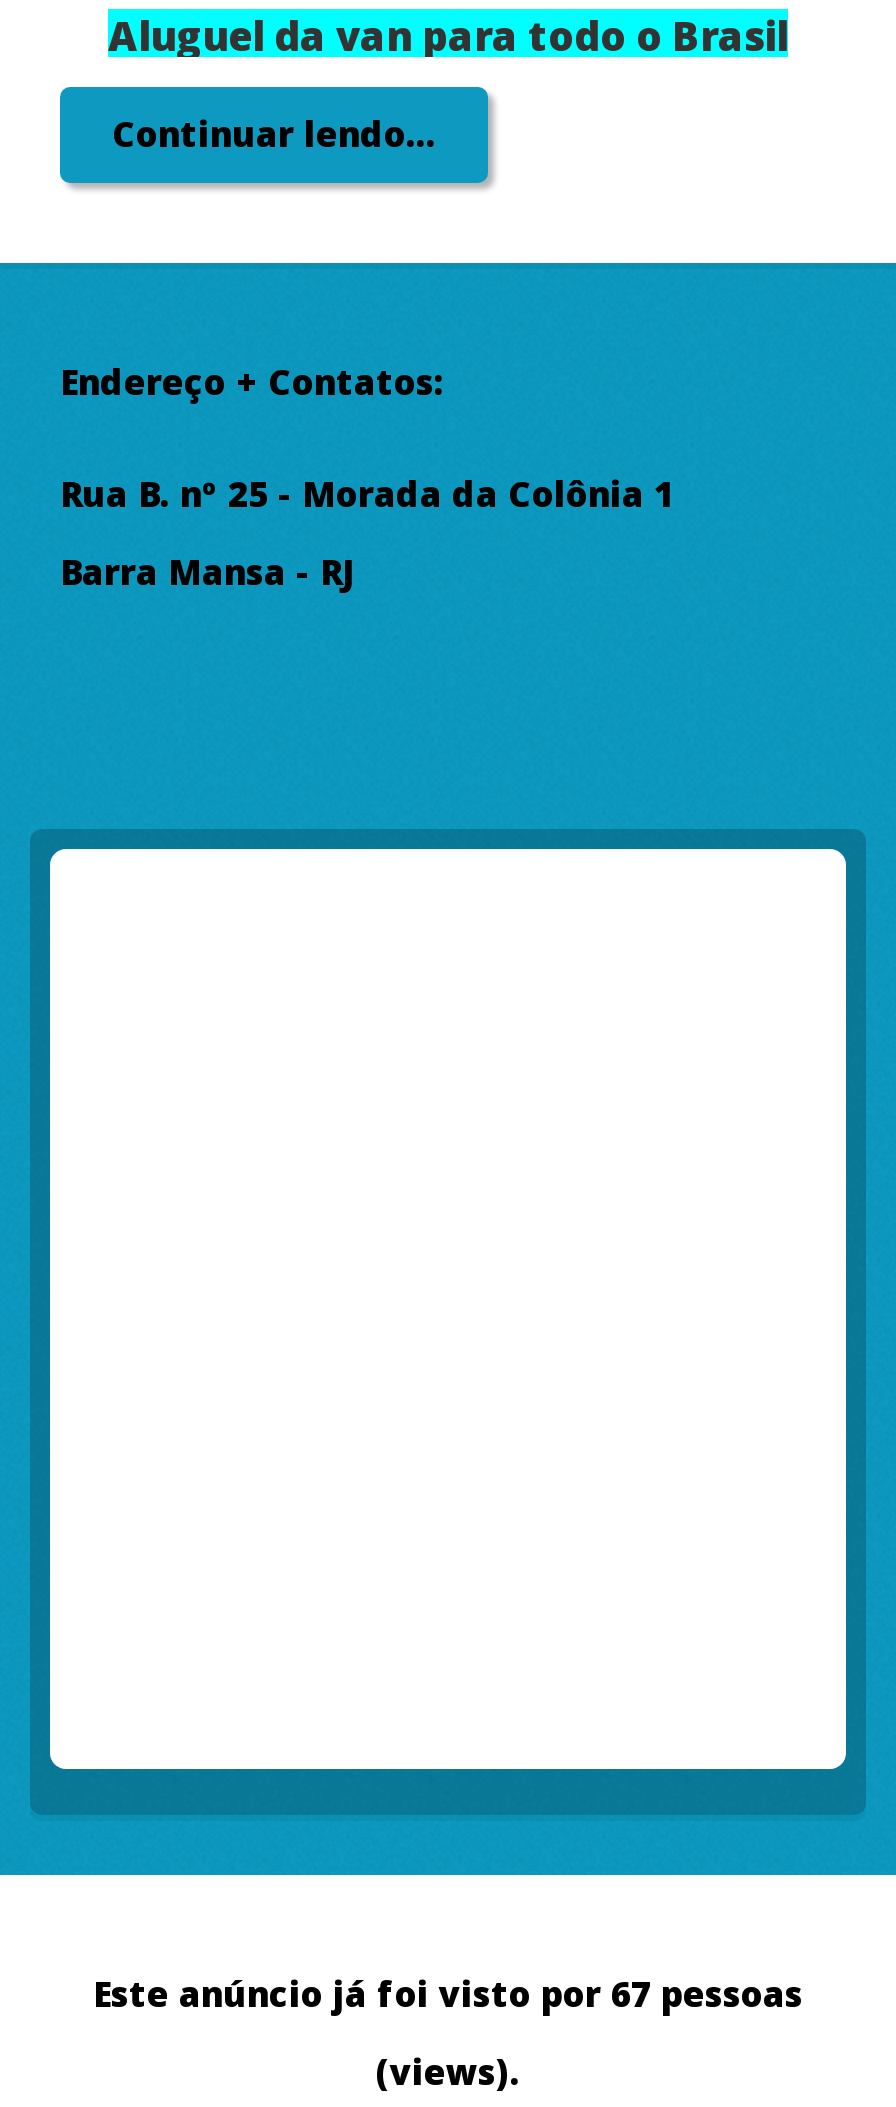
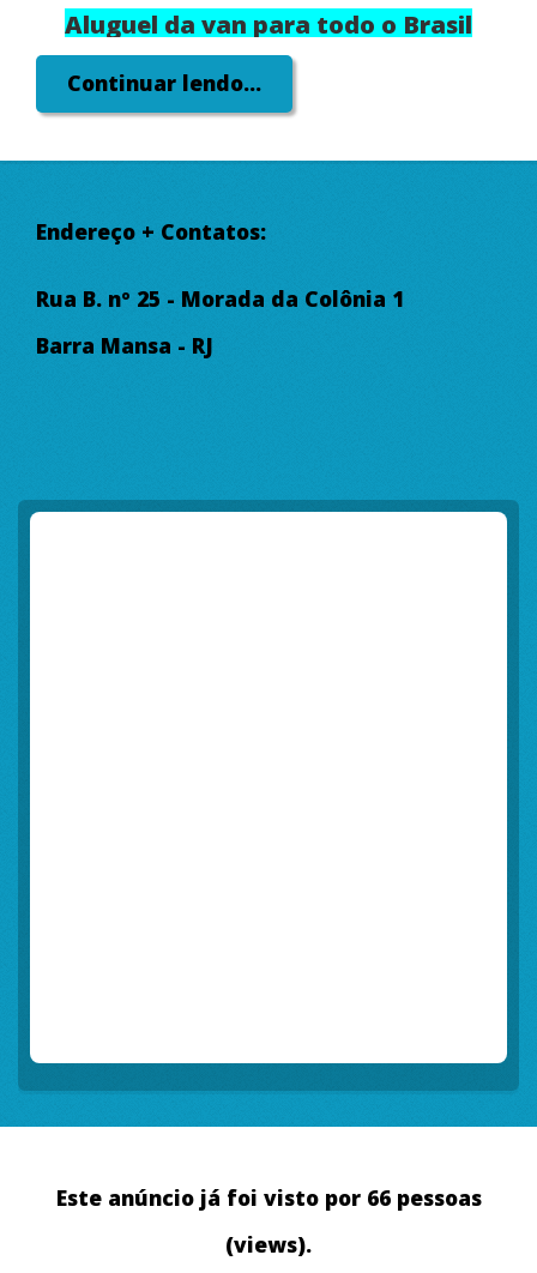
- Este anúncio já foi visto por 67 pessoas
+ Este anúncio já foi visto por 66 pessoas
